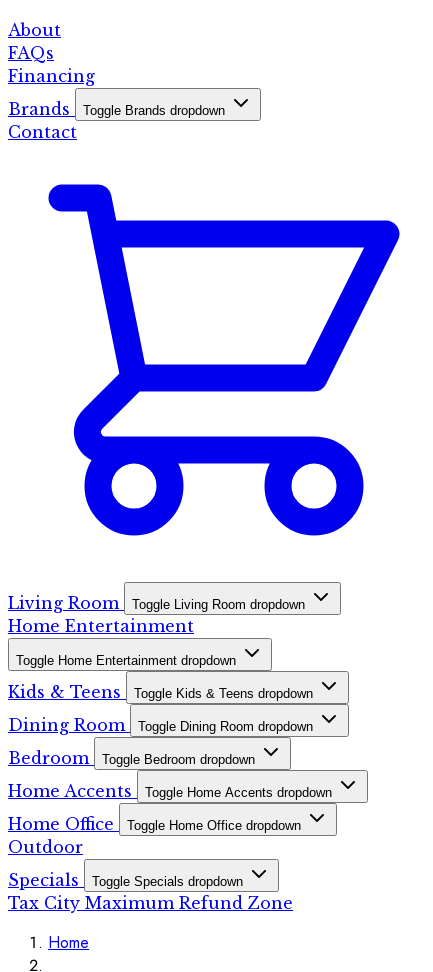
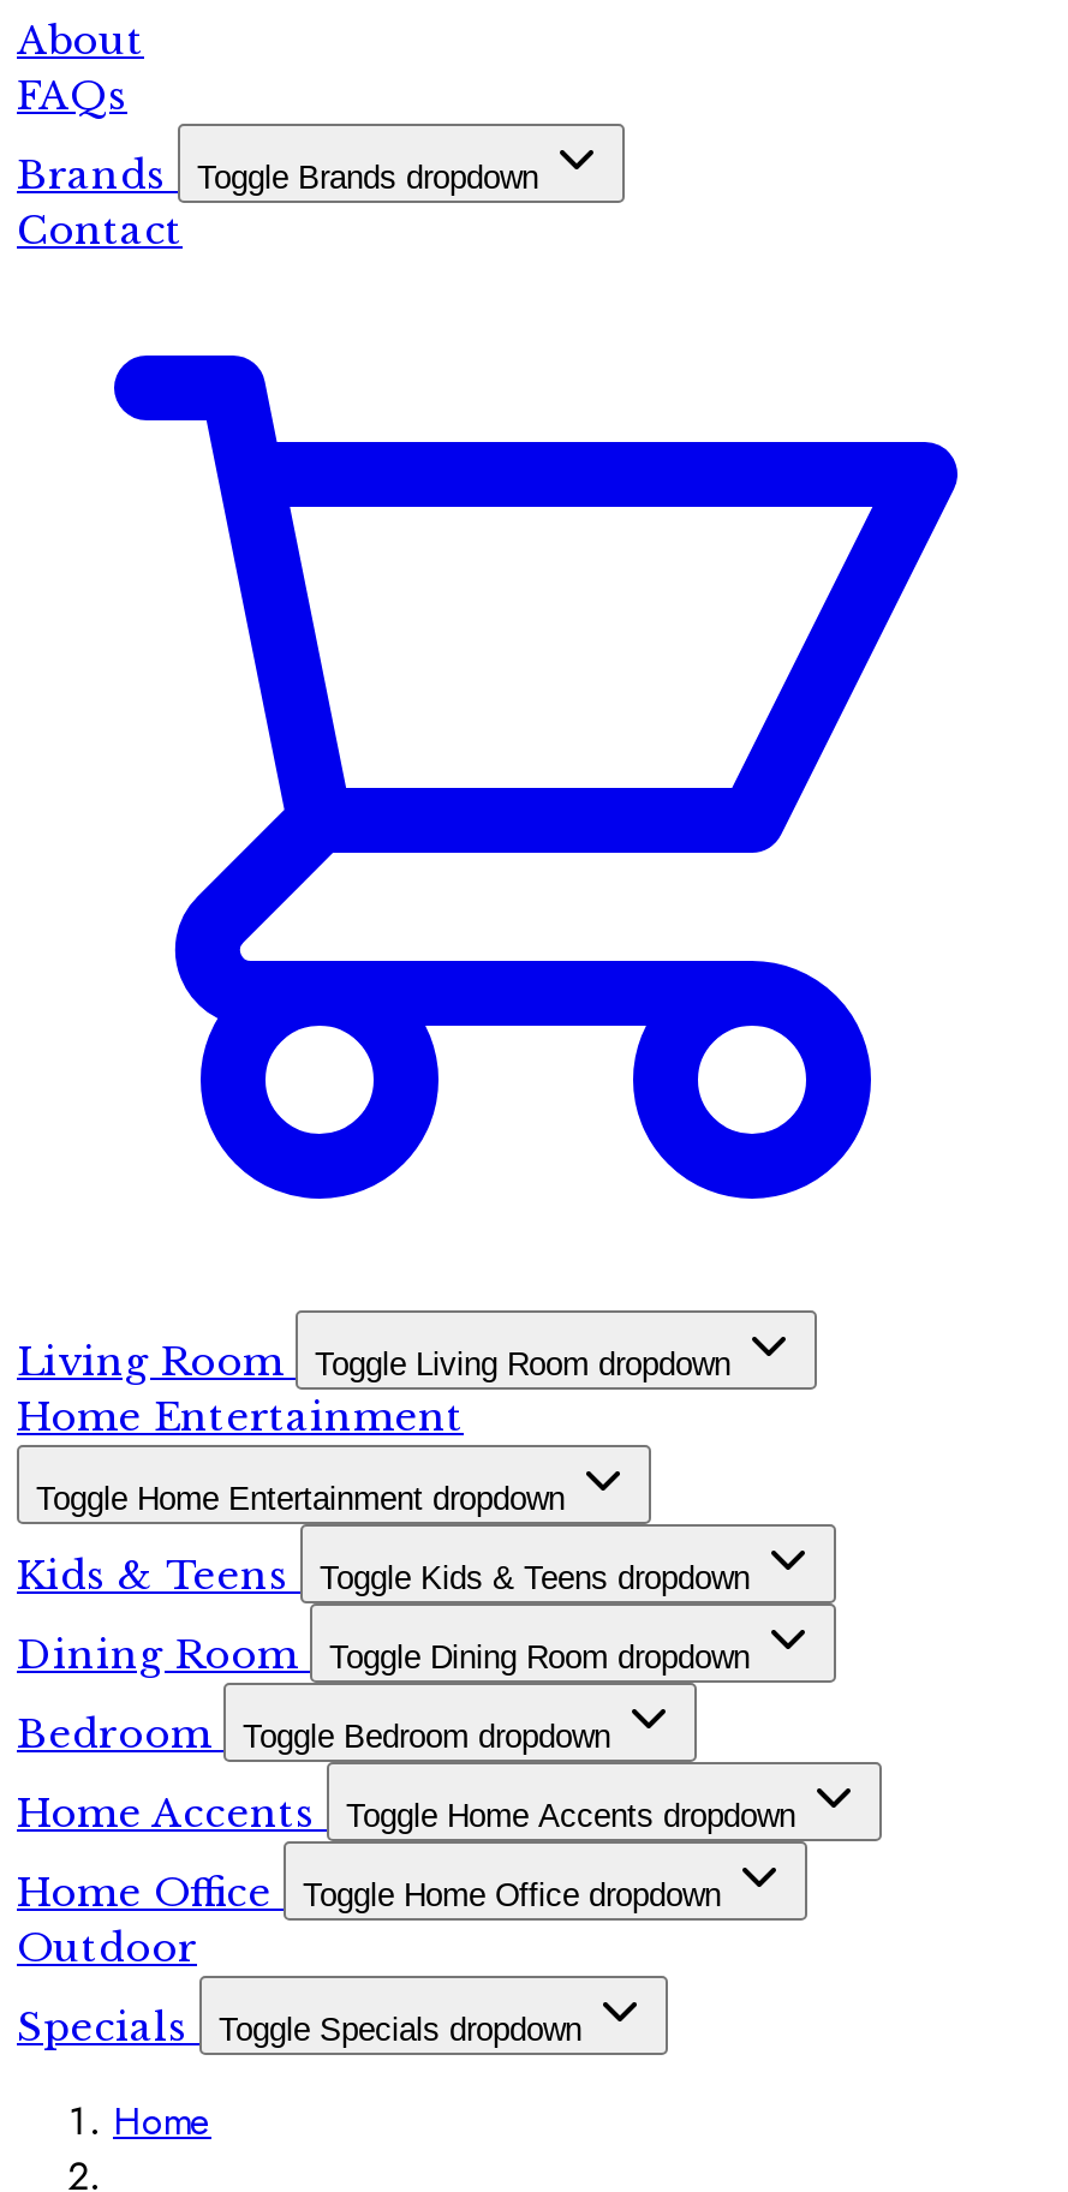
- Financing

- Tax City Maximum Refund Zone
